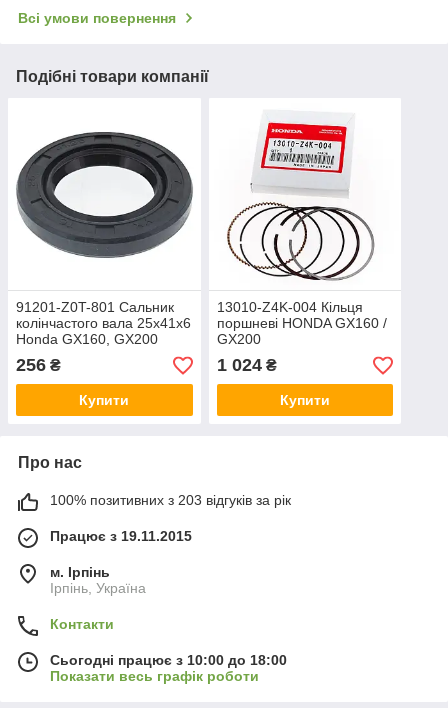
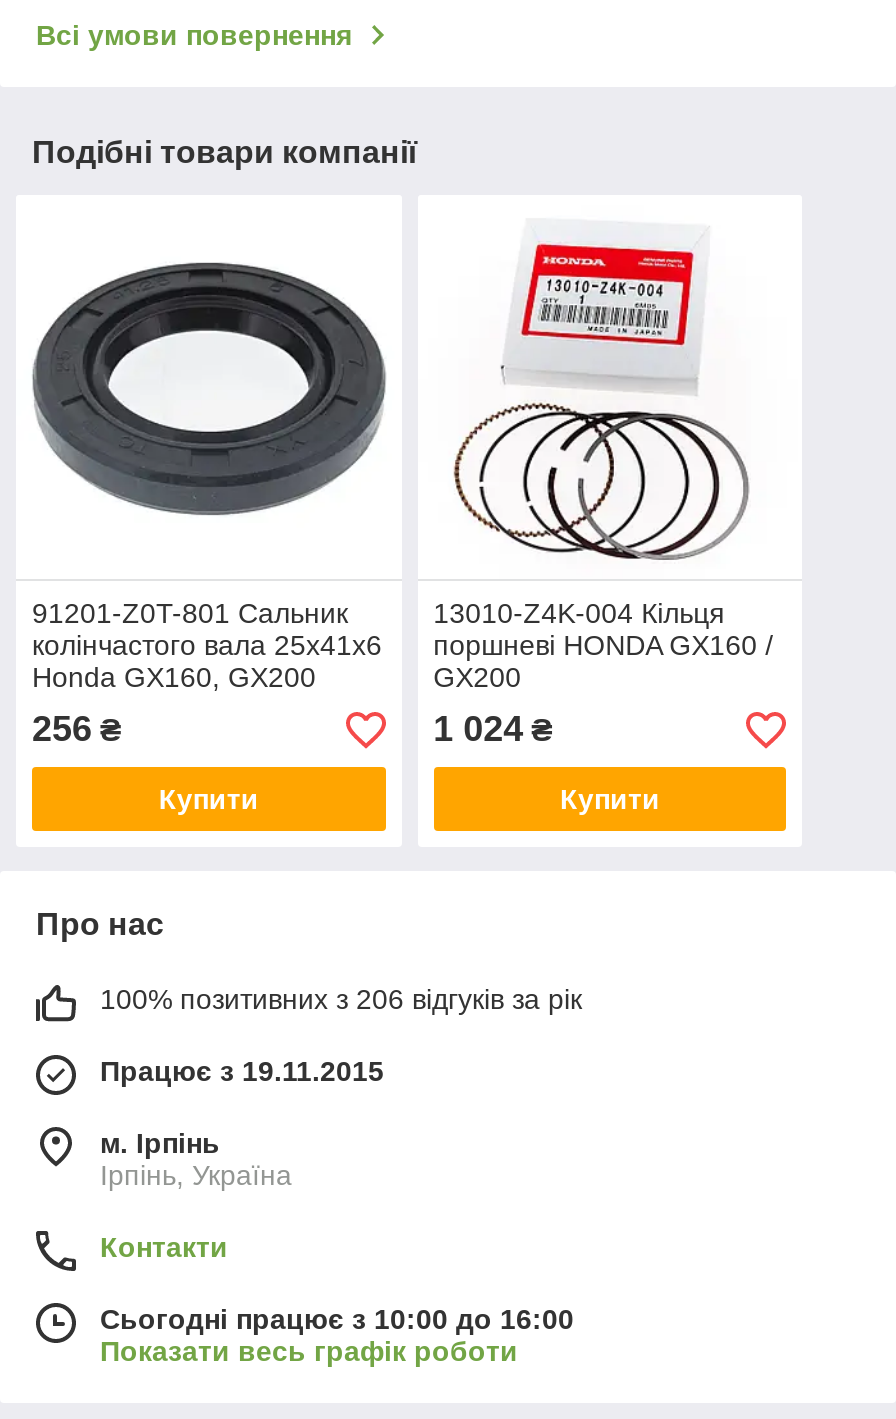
- 100% позитивних з 203 відгуків за рік
+ 100% позитивних з 206 відгуків за рік

- Сьогодні працює з 10:00 до 18:00
+ Сьогодні працює з 10:00 до 16:00
